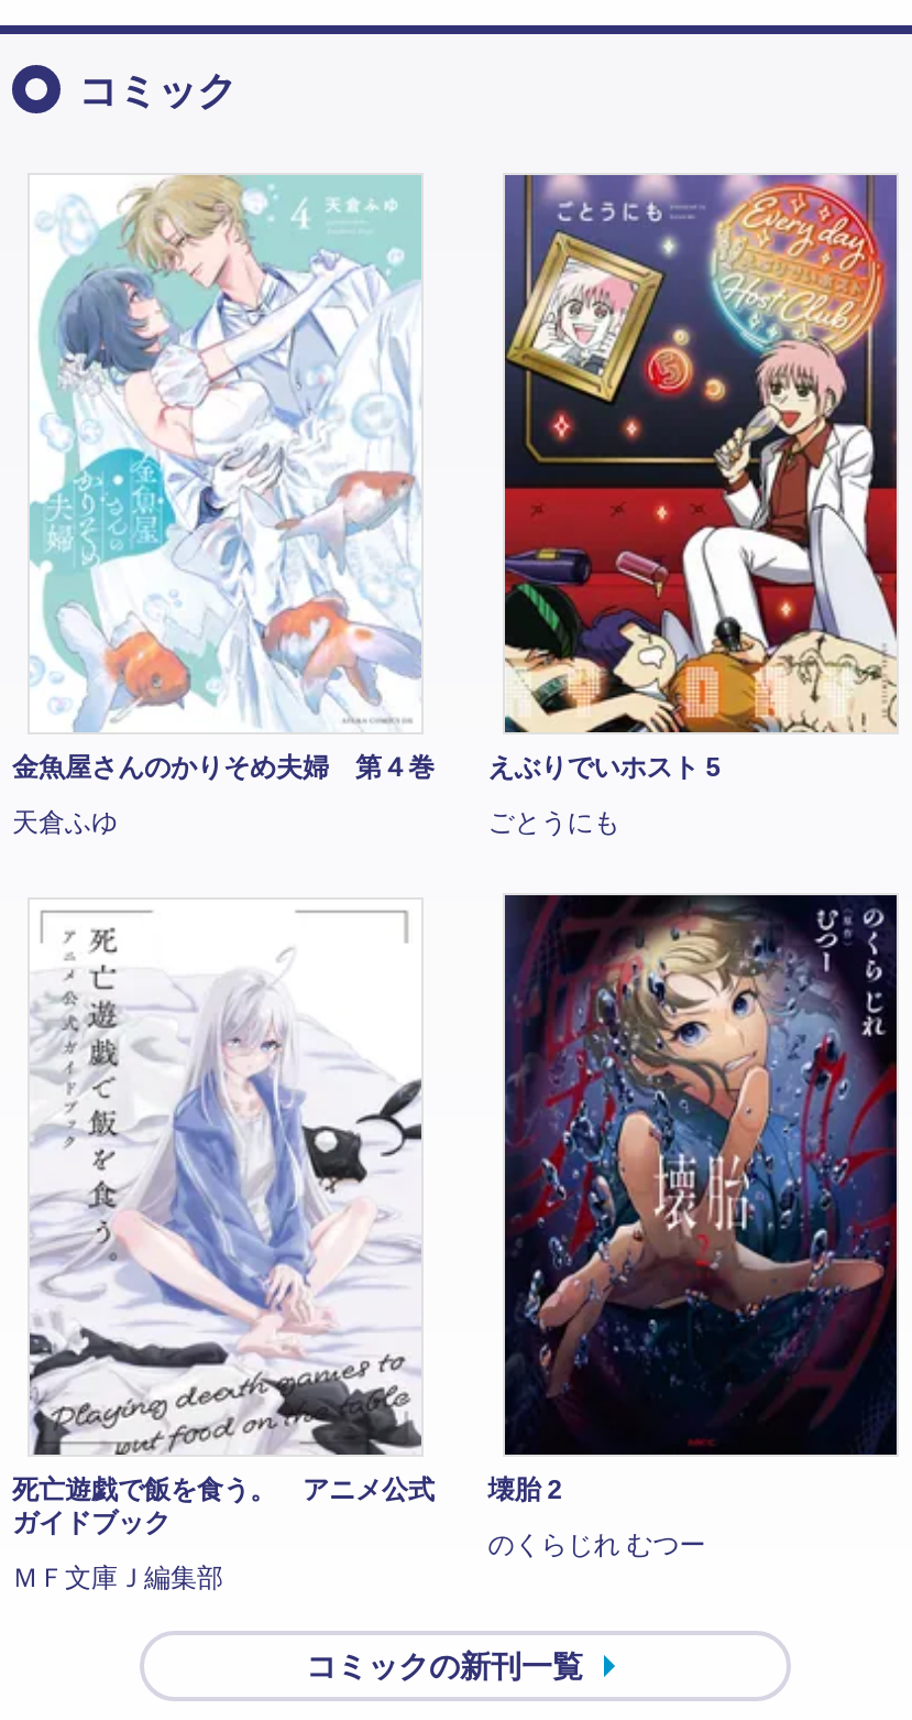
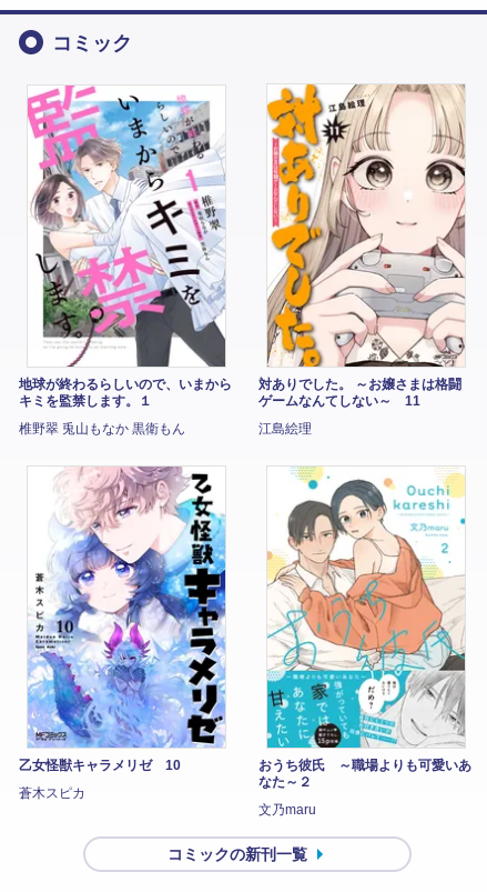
- [image]
- 金魚屋さんのかりそめ夫婦 第４巻
+ [image]
+ 地球が終わるらしいので、いまから
+ キミを監禁します。１

- [image]
- えぶりでいホスト 5
+ [image]
+ 対ありでした。 ～お嬢さまは格闘
+ ゲームなんてしない～ 11

- 天倉ふゆ
+ 椎野翠 兎山もなか 黒衛もん

- ごとうにも
+ 江島絵理

- [image]
- 壊胎 2
+ [image]
+ おうち彼氏 ～職場よりも可愛いあ
+ なた～２

- [image]
- 死亡遊戯で飯を食う。 アニメ公式
- ガイドブック
+ [image]
+ 乙女怪獣キャラメリゼ 10

- のくらじれ むつー
+ 文乃maru

- ＭＦ文庫Ｊ編集部
+ 蒼木スピカ
